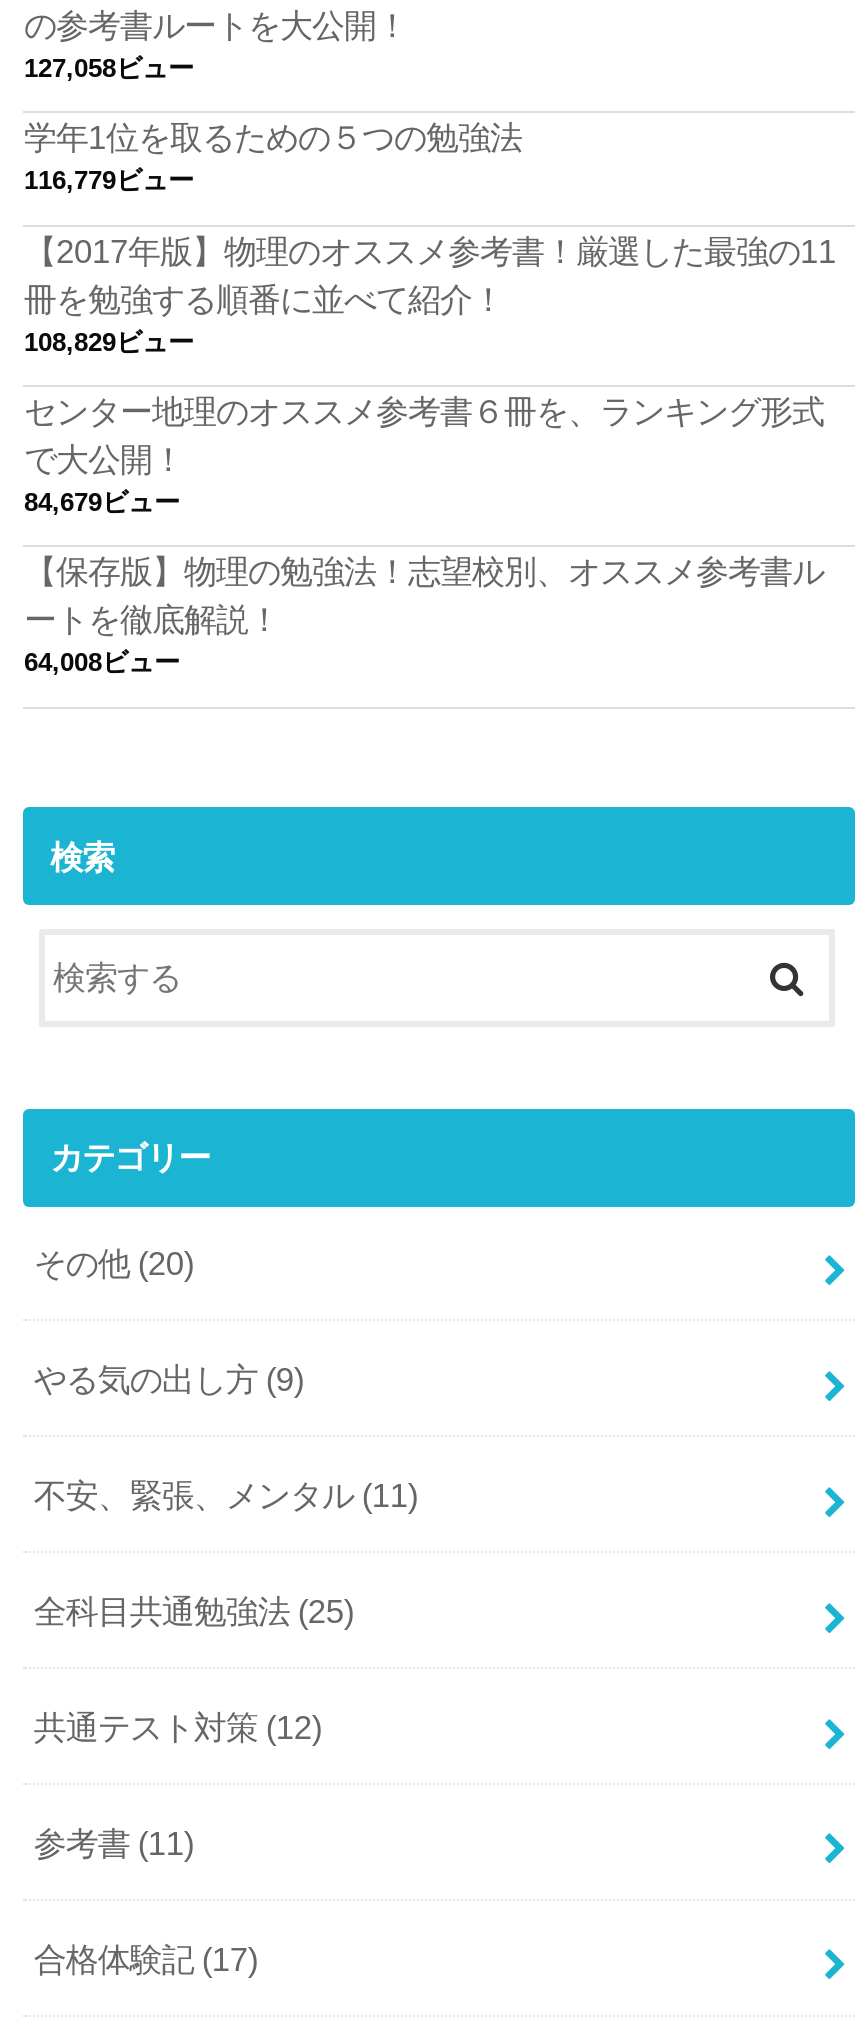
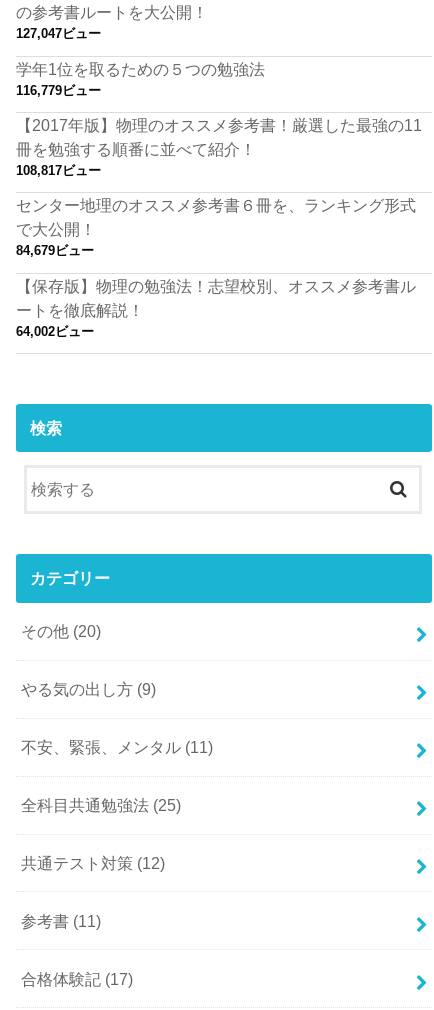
- 127,058ビュー
+ 127,047ビュー

- 108,829ビュー
+ 108,817ビュー

- 64,008ビュー
+ 64,002ビュー
